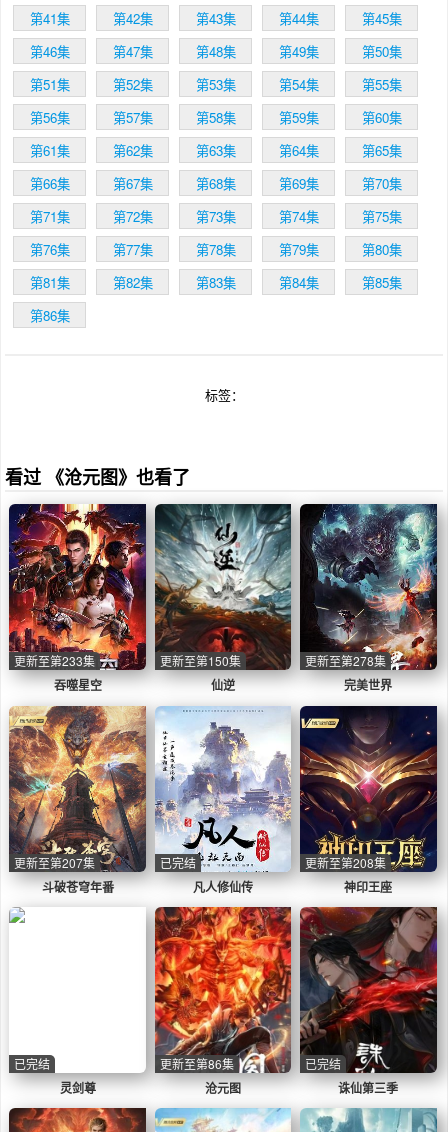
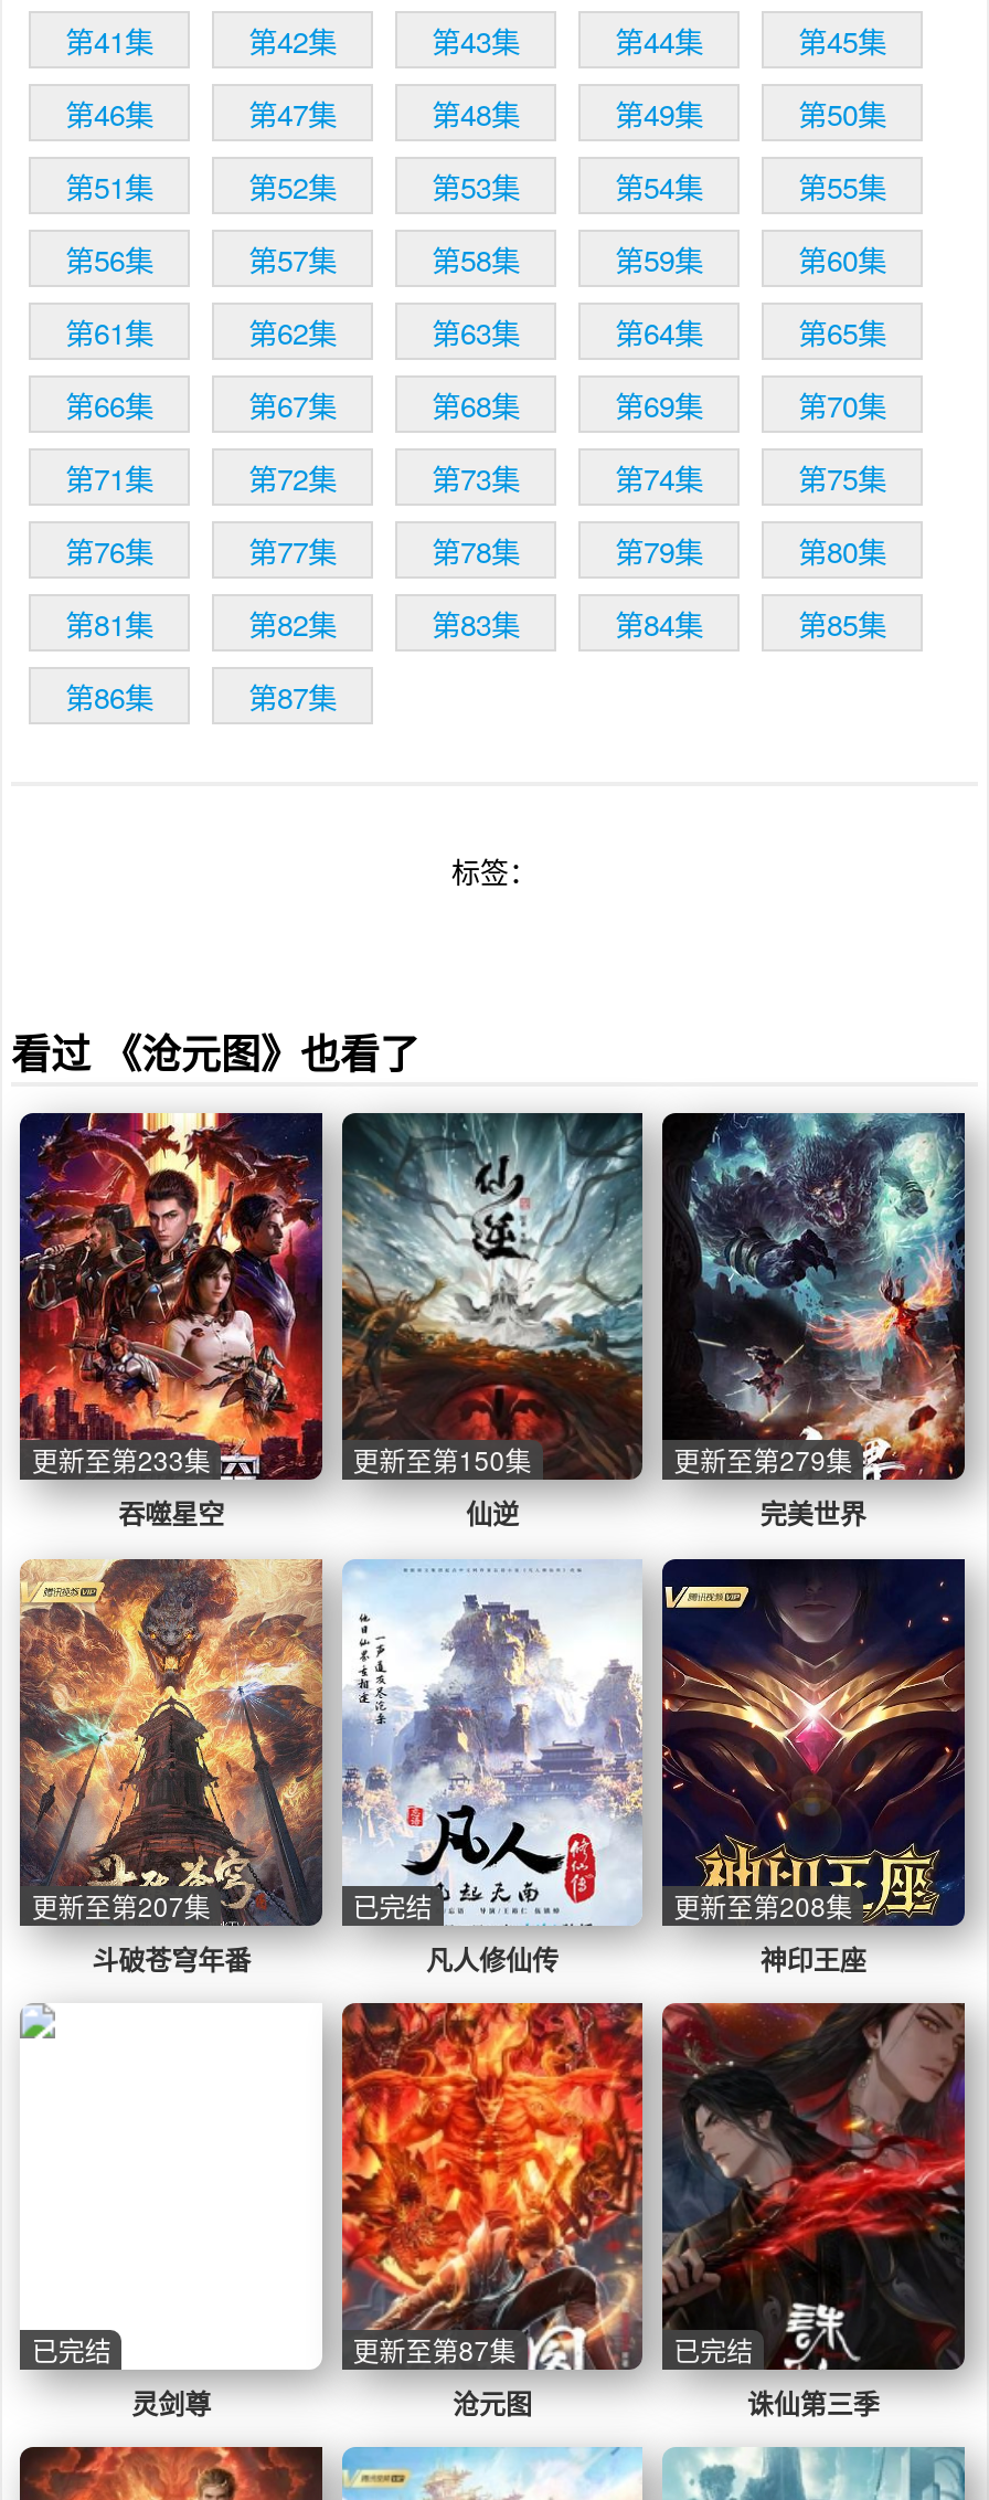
+ 第87集

- 更新至第278集
+ 更新至第279集

- 更新至第86集
+ 更新至第87集
